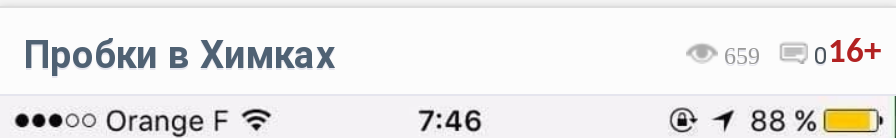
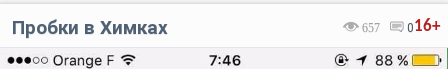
- 659 0 16+
+ 657 0 16+
